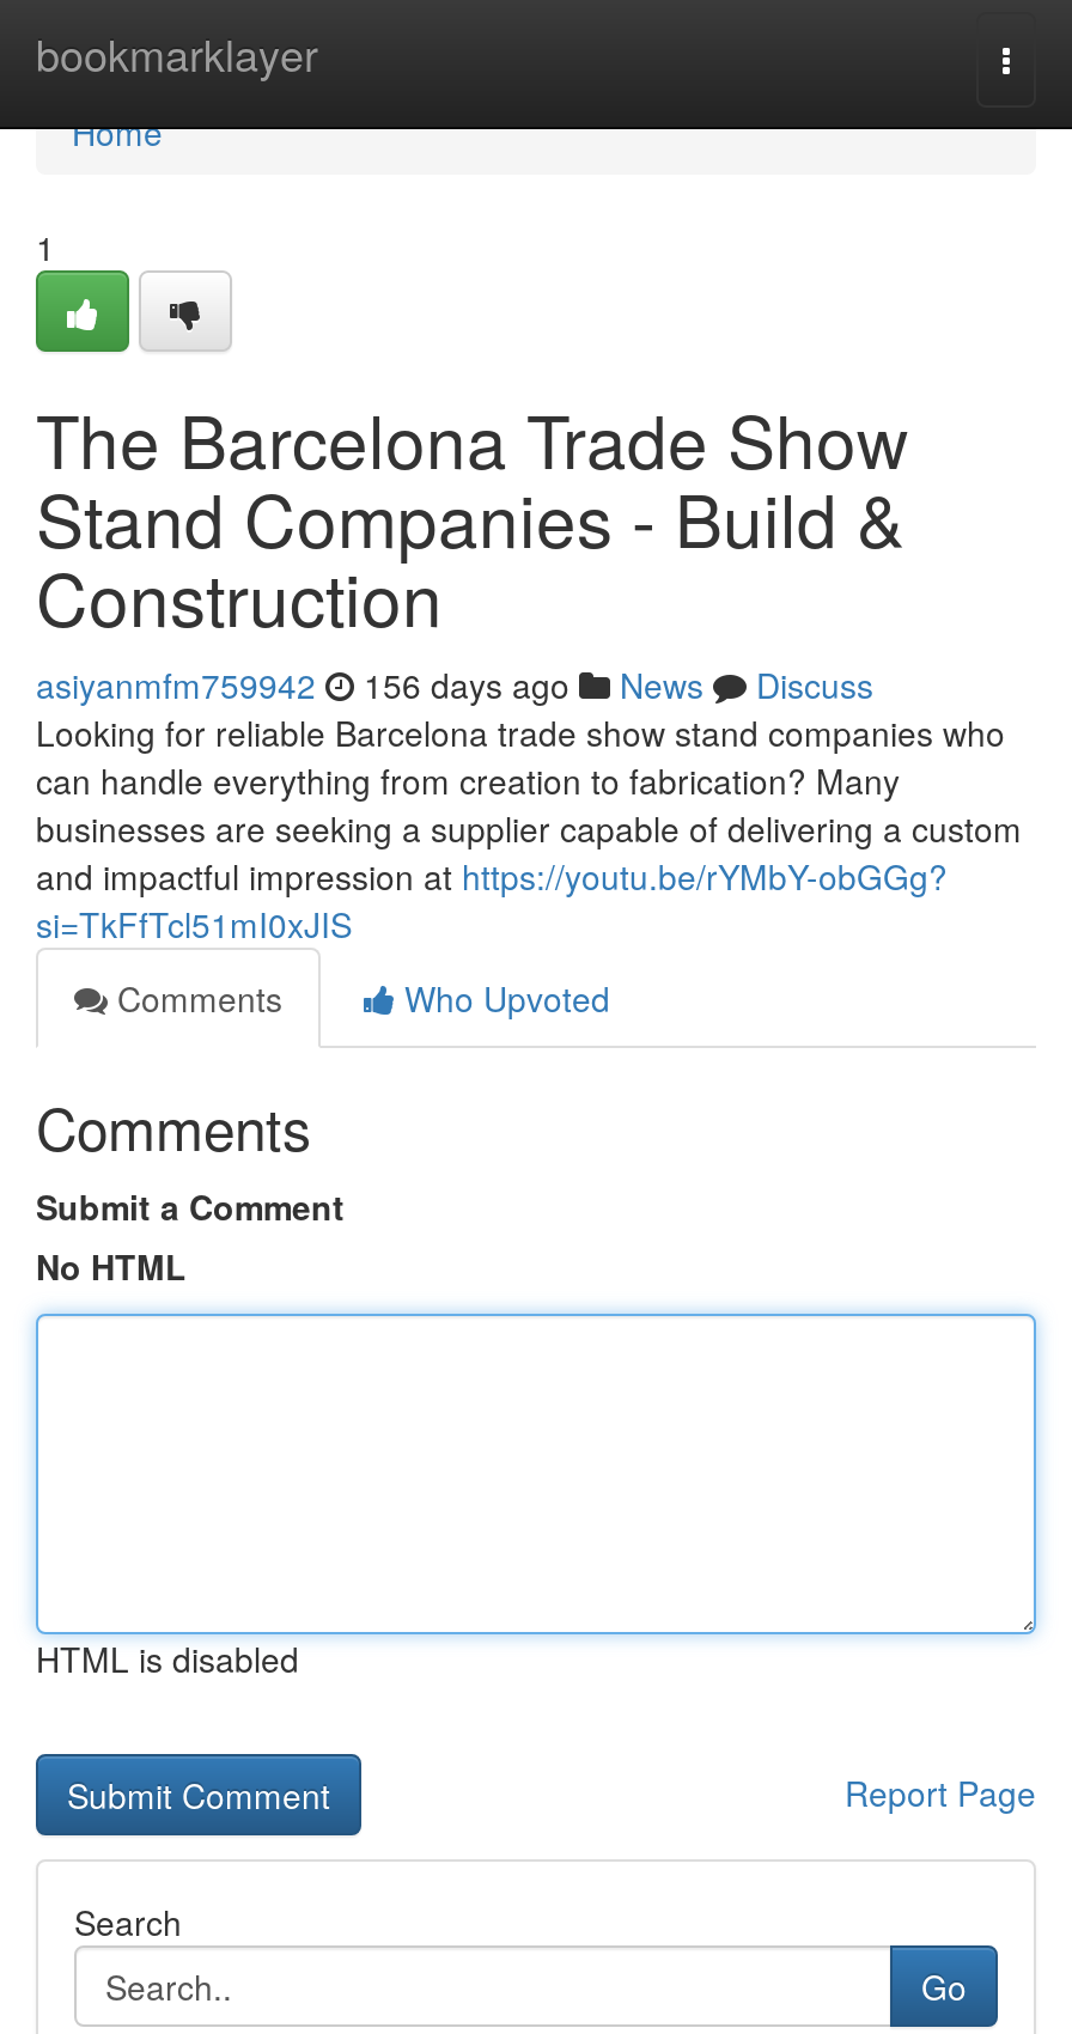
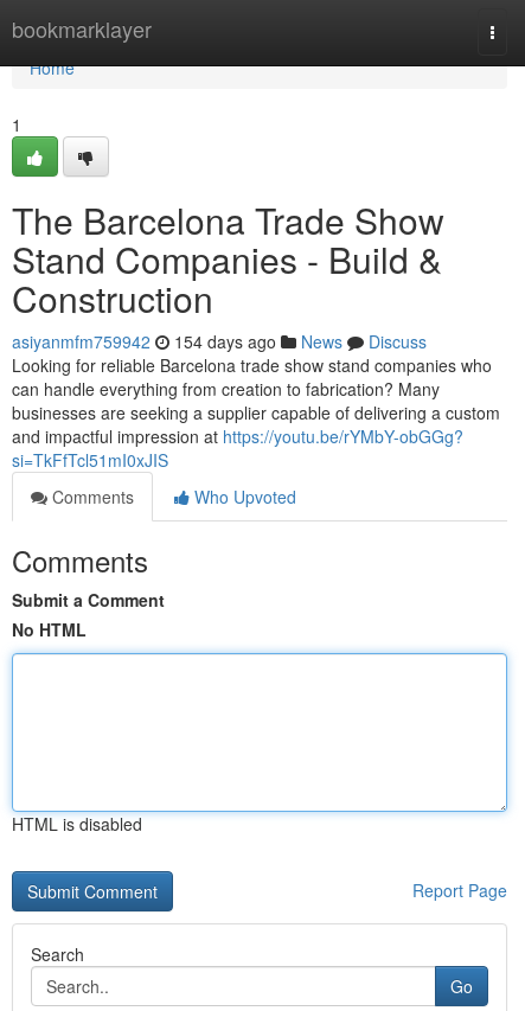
- asiyanmfm759942 156 days ago News Discuss
+ asiyanmfm759942 154 days ago News Discuss
